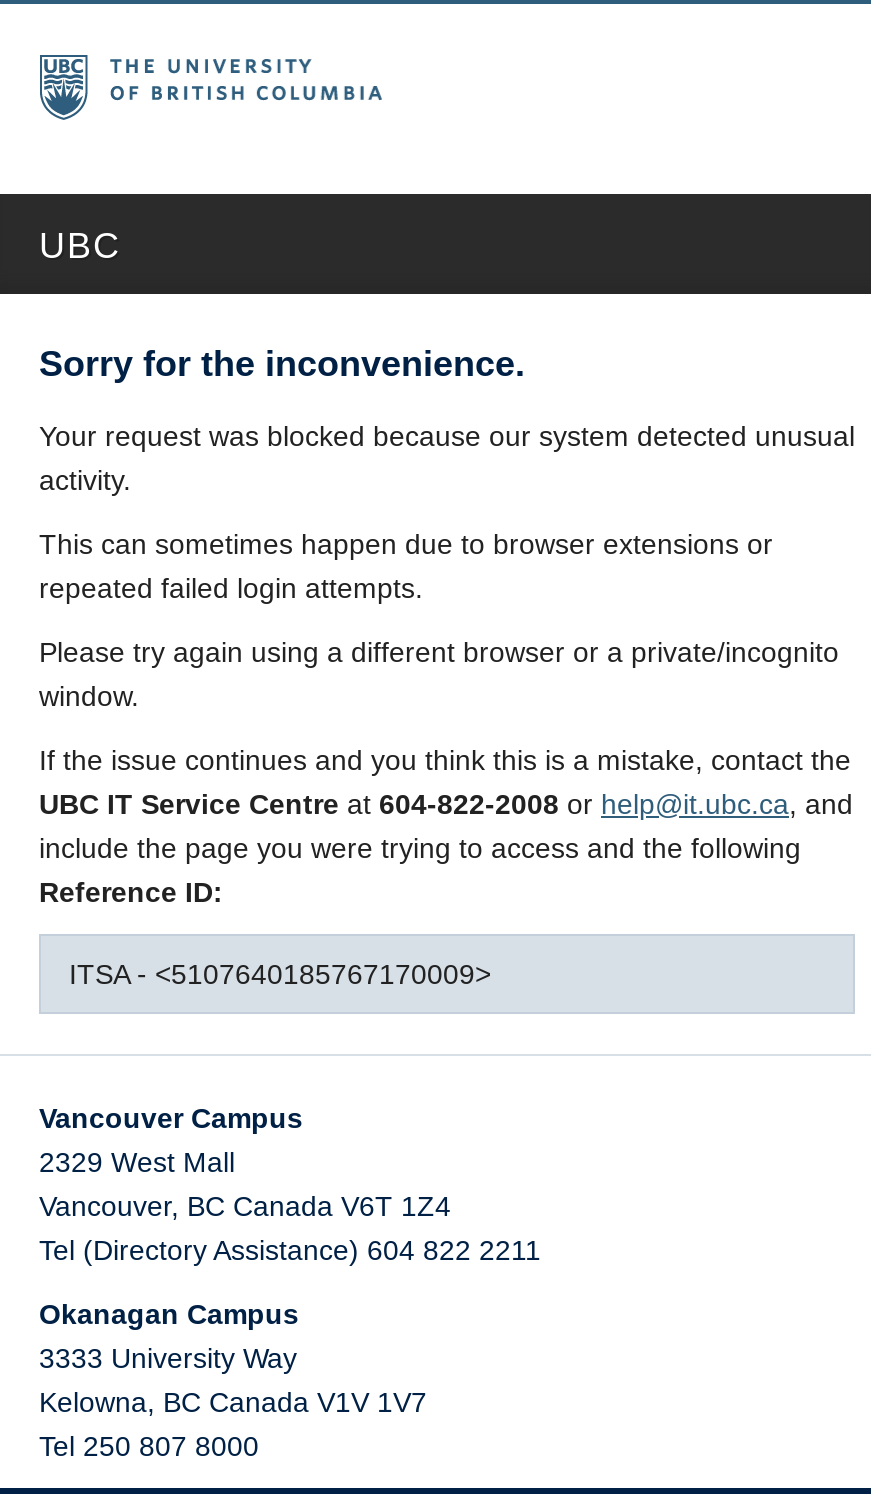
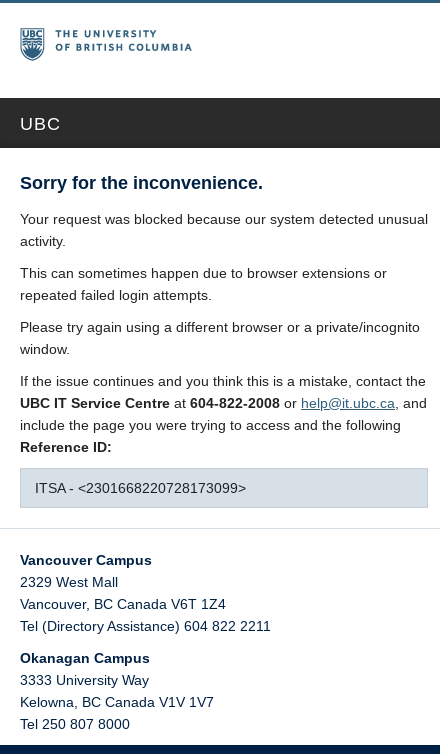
- ITSA - <5107640185767170009>
+ ITSA - <2301668220728173099>
